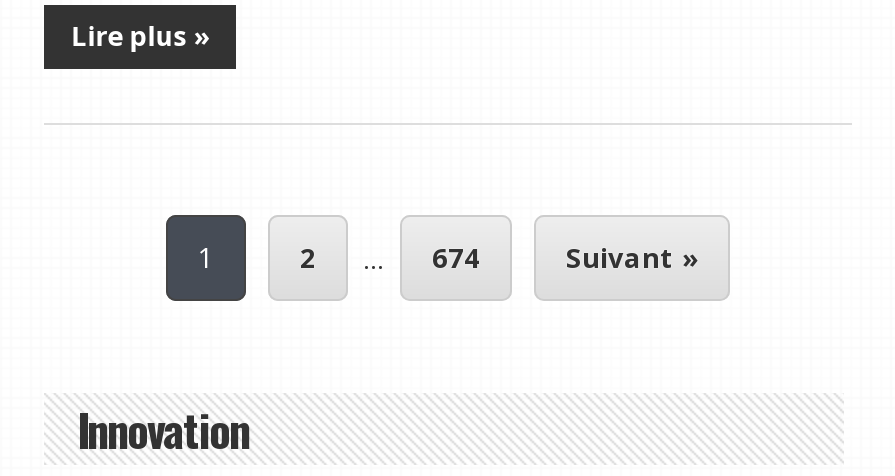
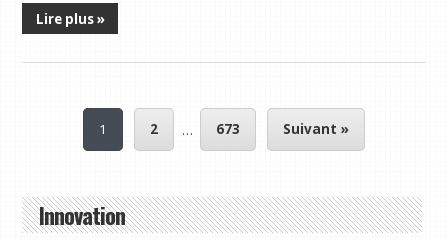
- 674
+ 673
